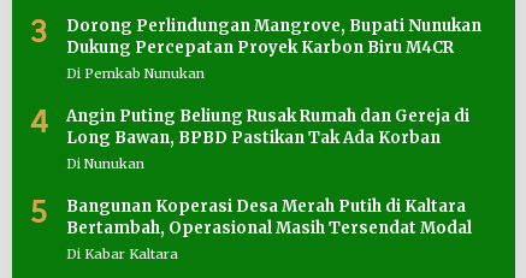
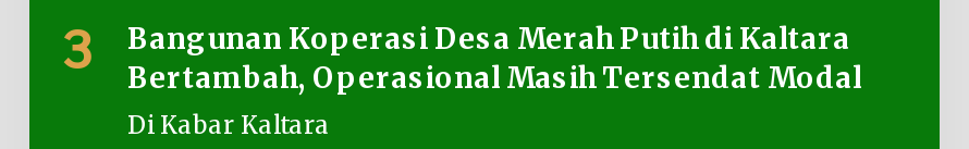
- Dorong Perlindungan Mangrove, Bupati Nunukan
- Dukung Percepatan Proyek Karbon Biru M4CR
- Di Pemkab Nunukan
- 4
- Angin Puting Beliung Rusak Rumah dan Gereja di
- Long Bawan, BPBD Pastikan Tak Ada Korban
- Di Nunukan
- 5
